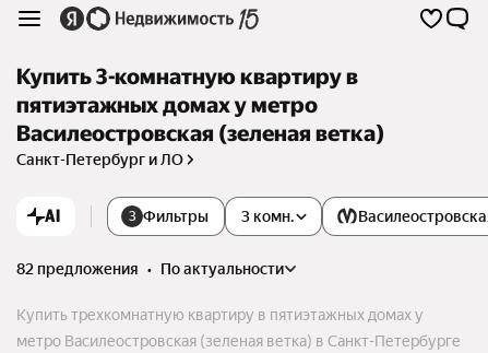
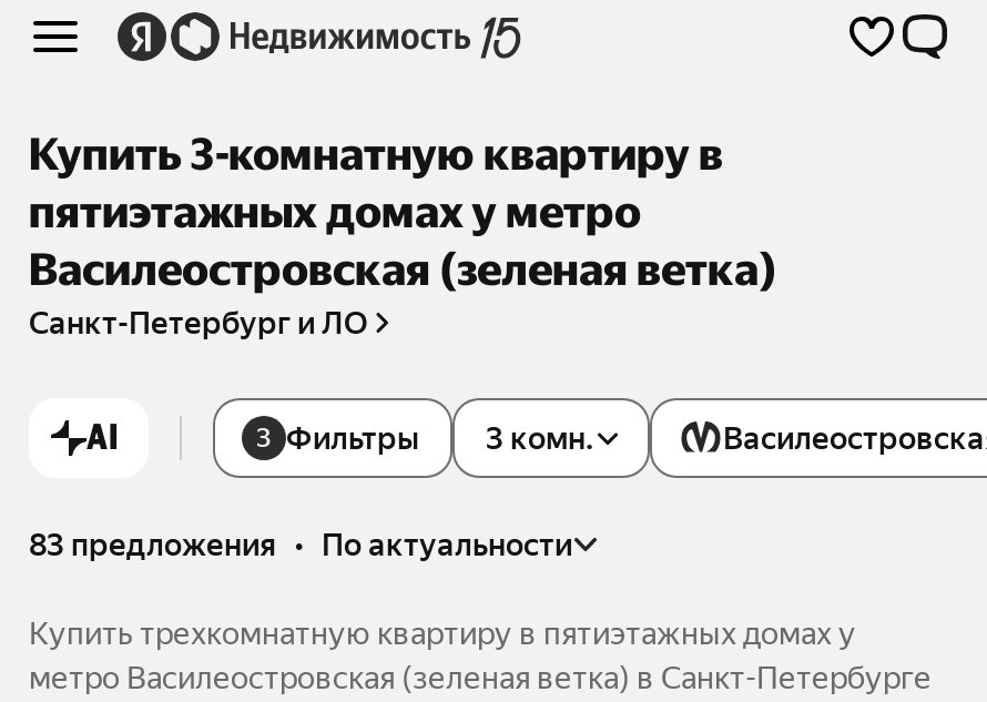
- 82 предложения • по актуальности
+ 83 предложения • по актуальности
